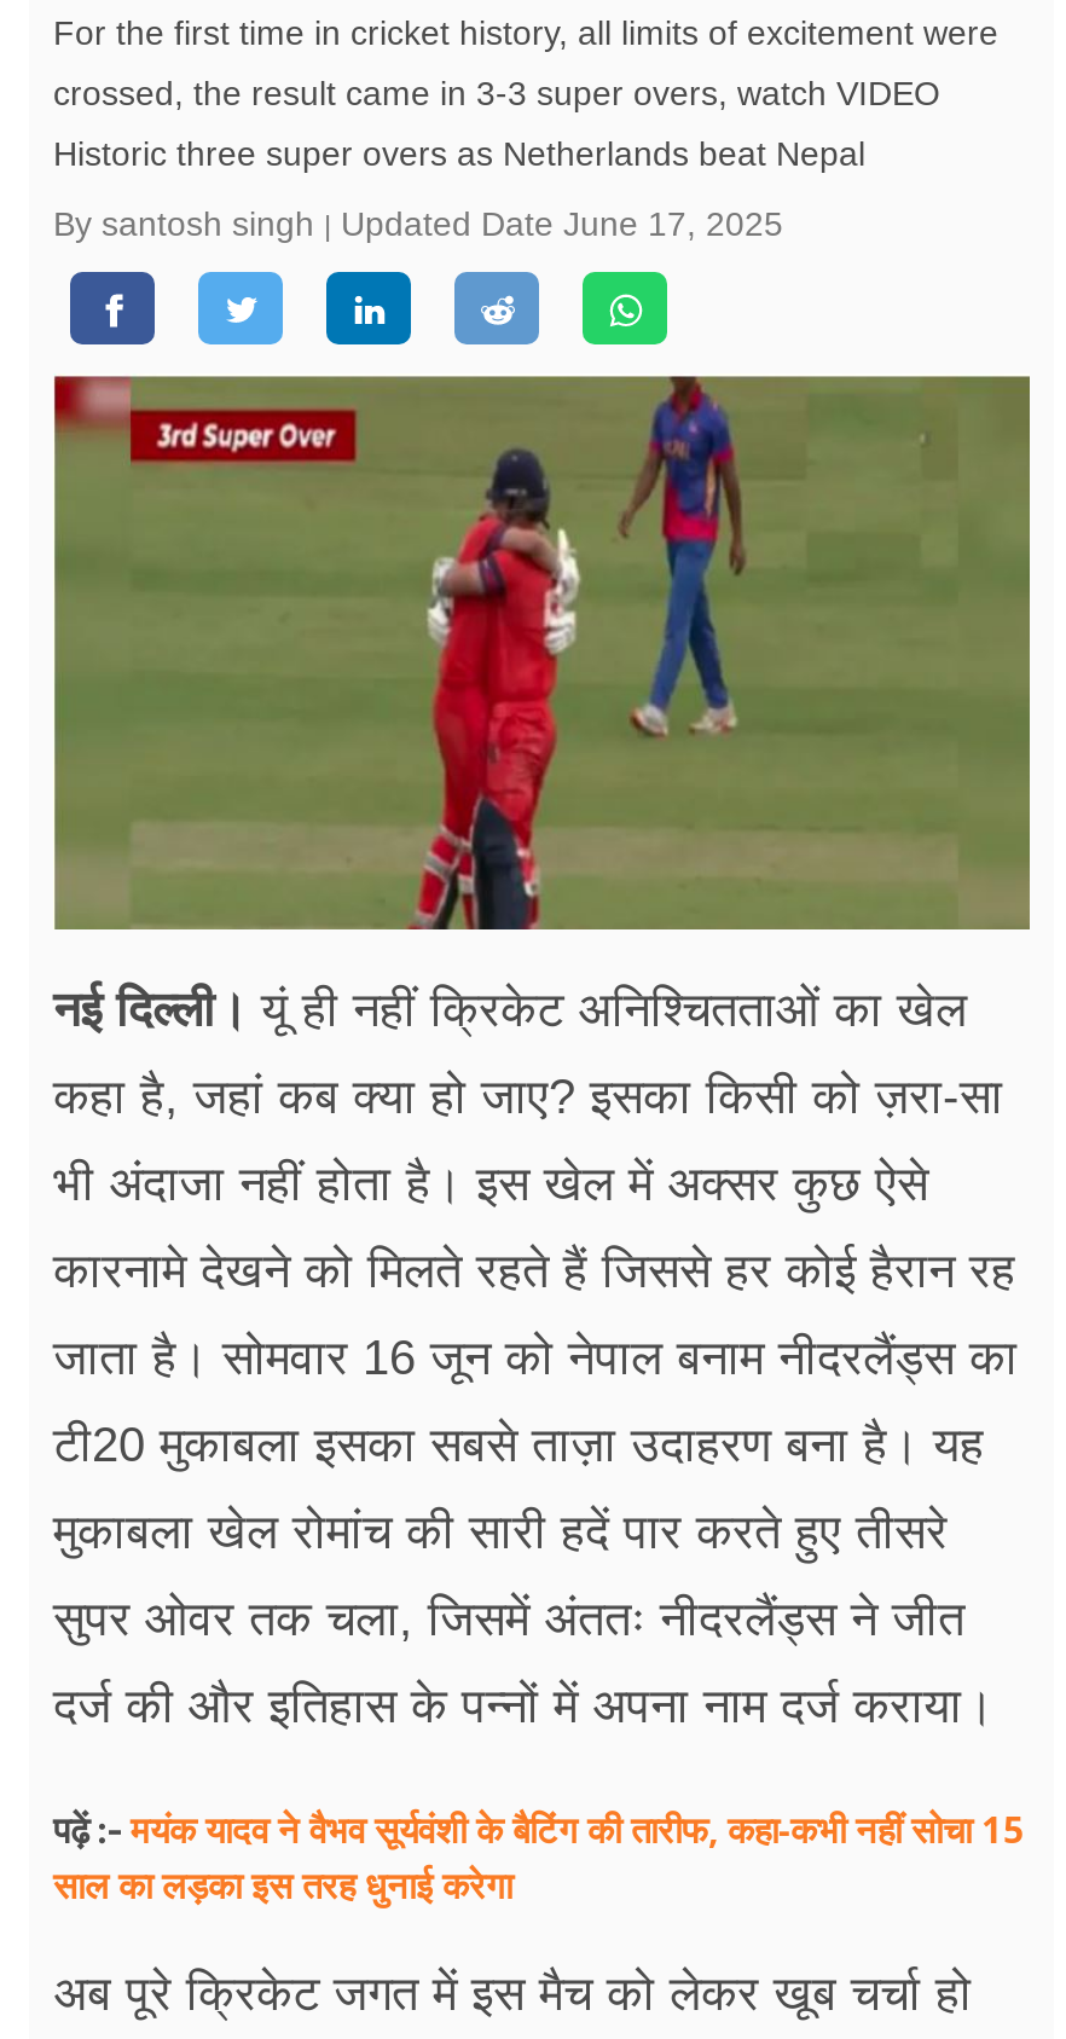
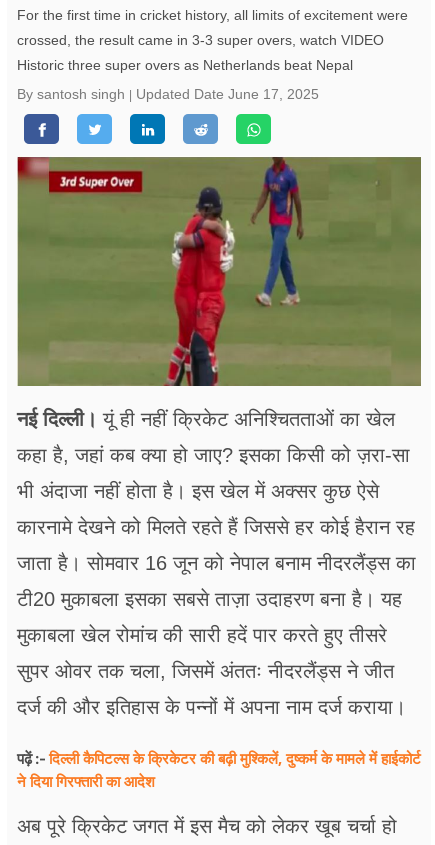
- पढ़ें :- मयंक यादव ने वैभव सूर्यवंशी के बैटिंग की तारीफ, कहा-कभी नहीं सोचा 15
- साल का लड़का इस तरह धुनाई करेगा
+ पढ़ें :- दिल्ली कैपिटल्स के क्रिकेटर की बढ़ी मुश्किलें, दुष्कर्म के मामले में हाईकोर्ट
+ ने दिया गिरफ्तारी का आदेश
